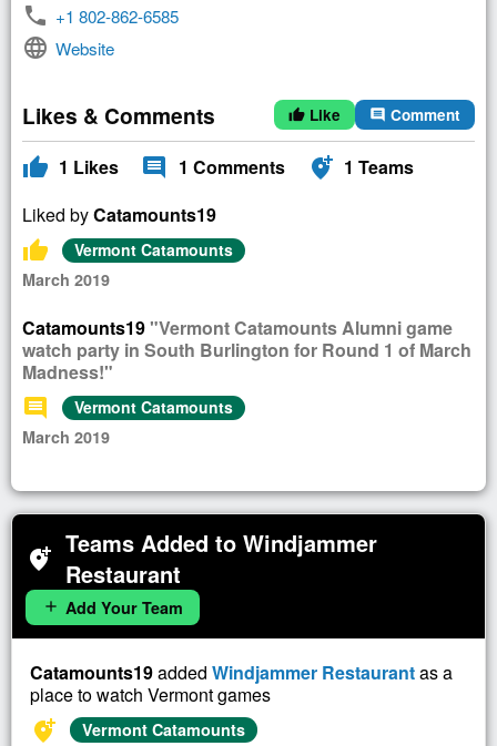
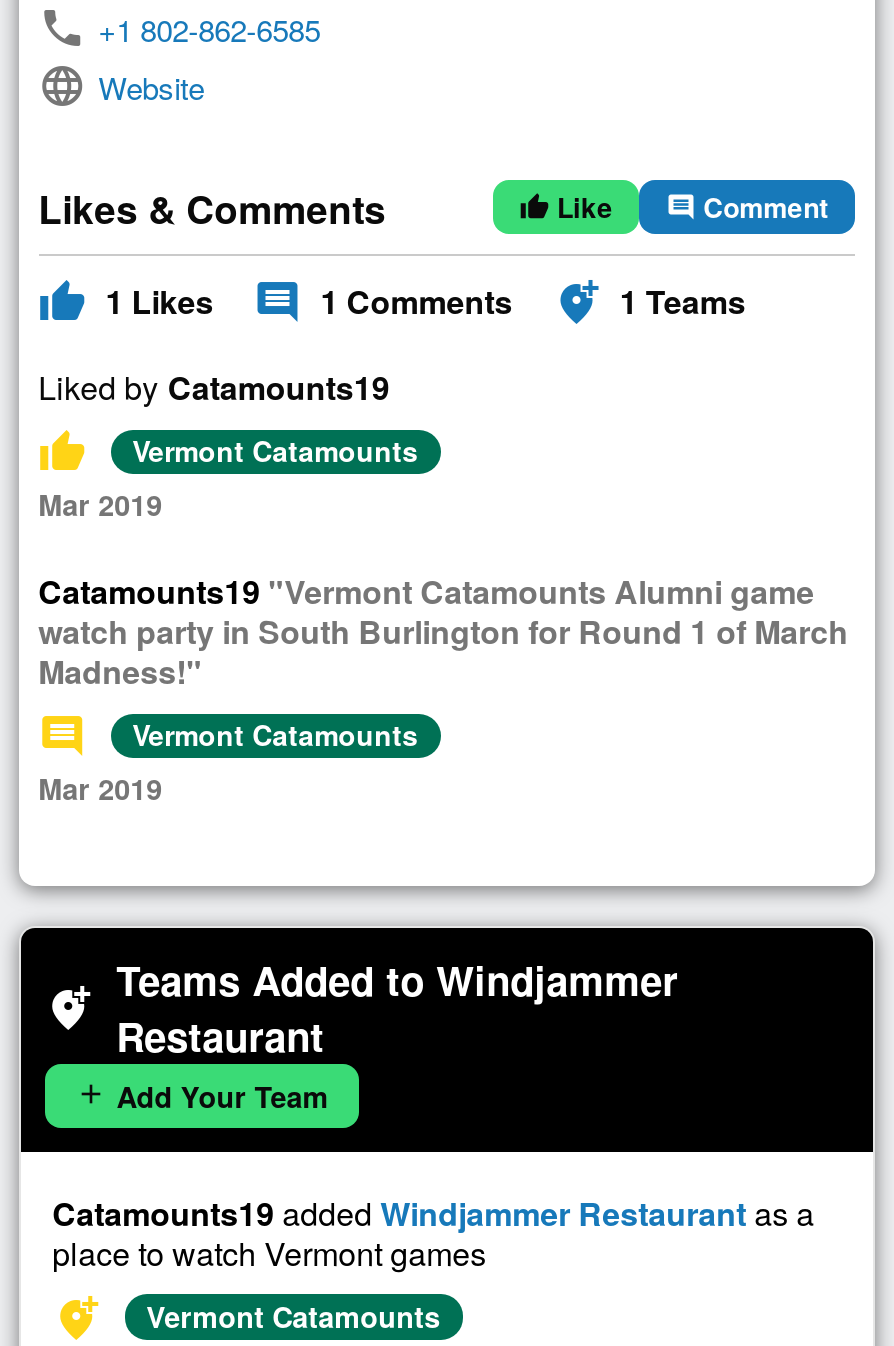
- March 2019
+ Mar 2019

- March 2019
+ Mar 2019
